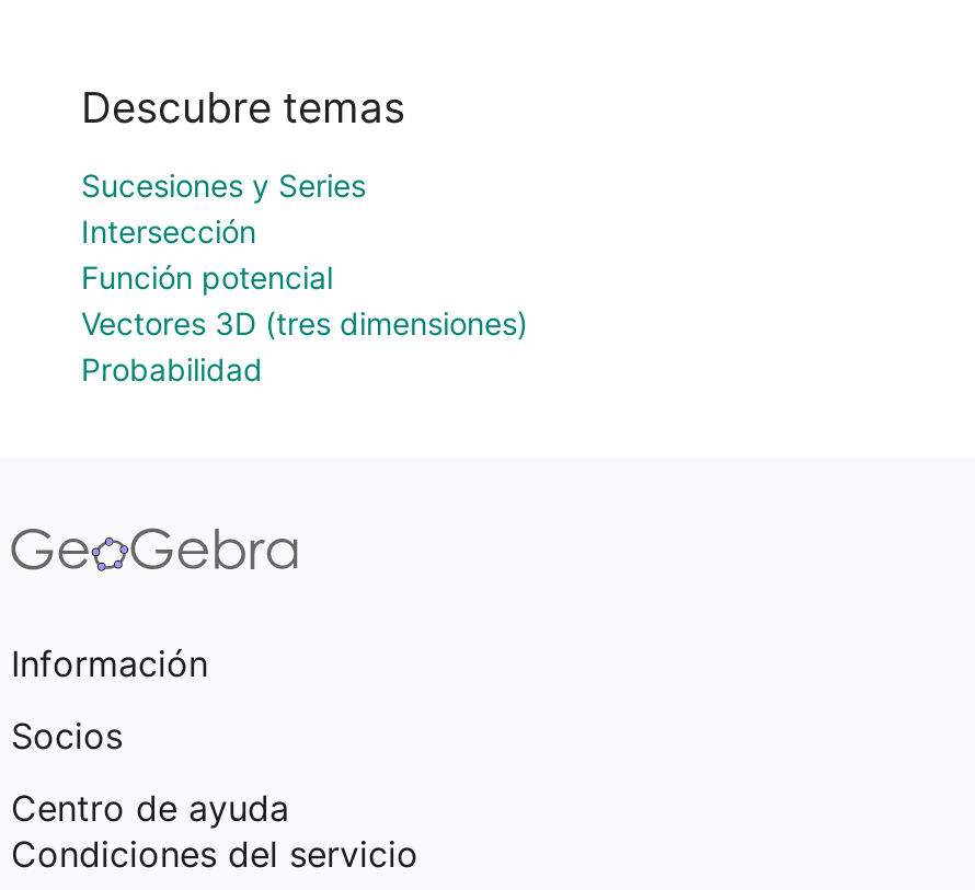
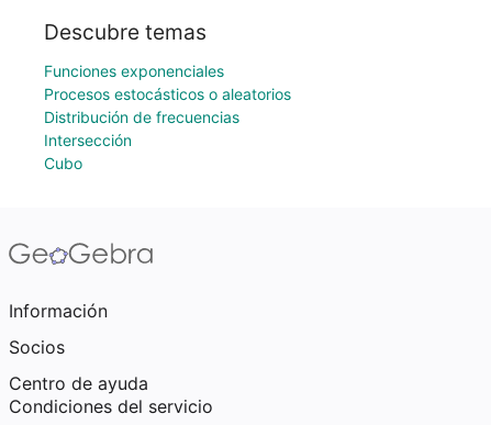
- Sucesiones y Series
+ Funciones exponenciales
+ Procesos estocásticos o aleatorios
+ Distribución de frecuencias

moved down: Intersección

- Función potencial
- Vectores 3D (tres dimensiones)
- Probabilidad
+ Cubo
